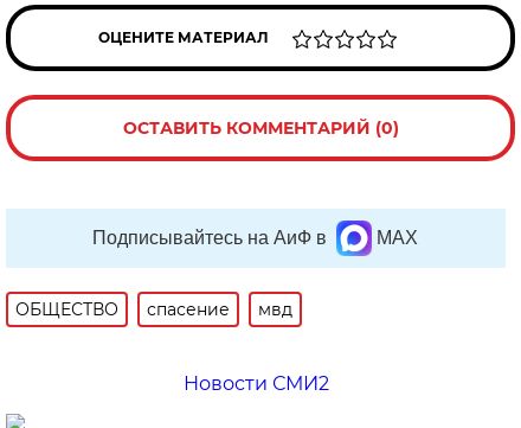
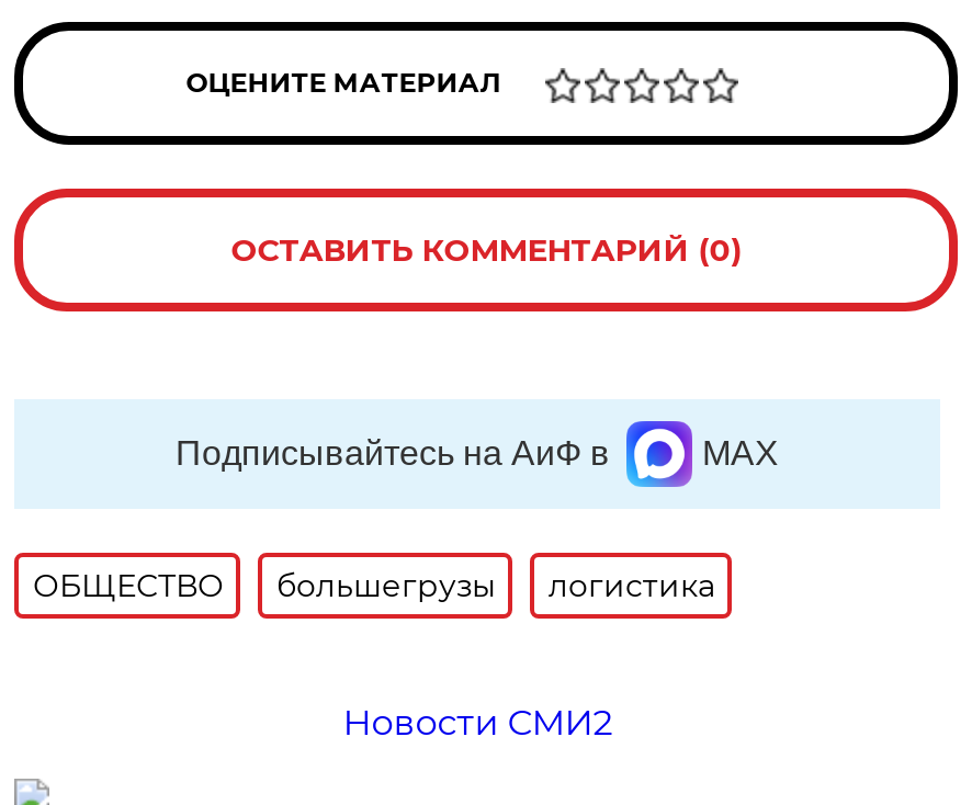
- спасение
- мвд
+ большегрузы
+ логистика
